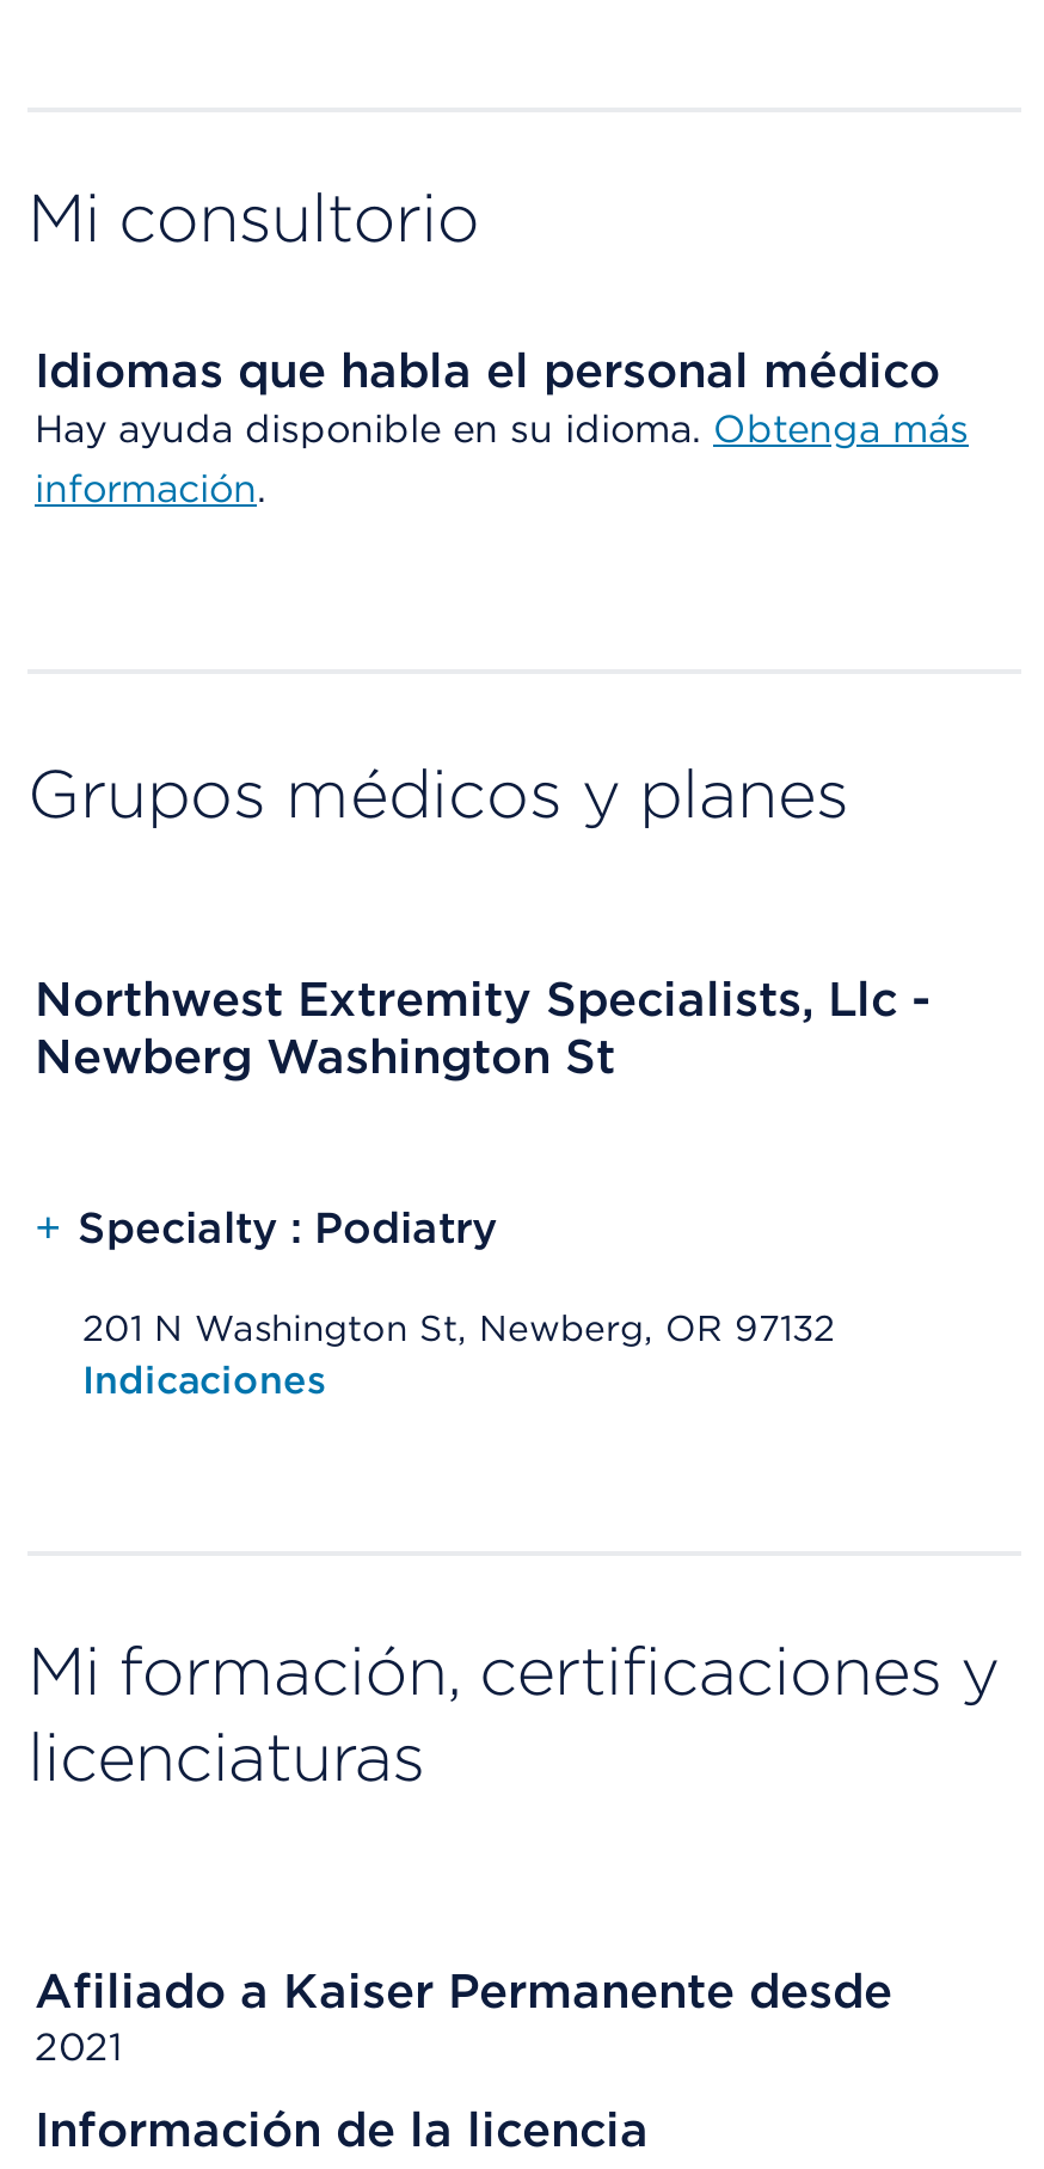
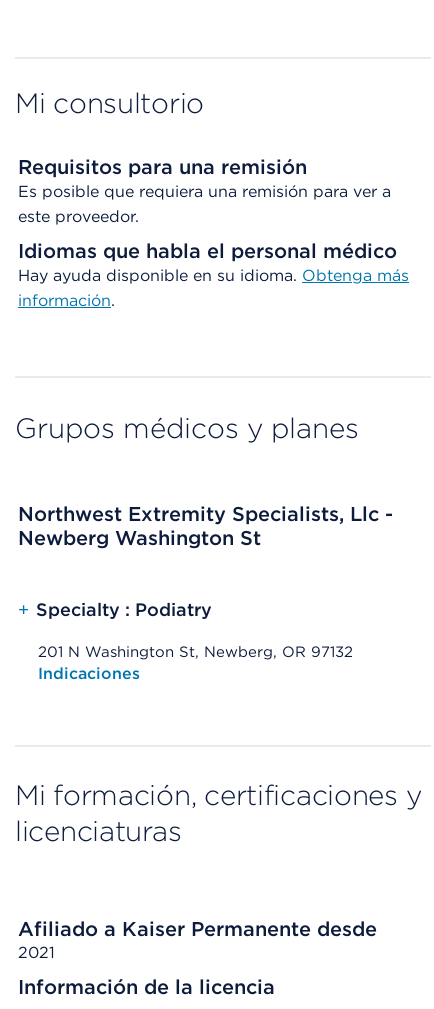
+ Requisitos para una remisión
+ Es posible que requiera una remisión para ver a
+ este proveedor.
